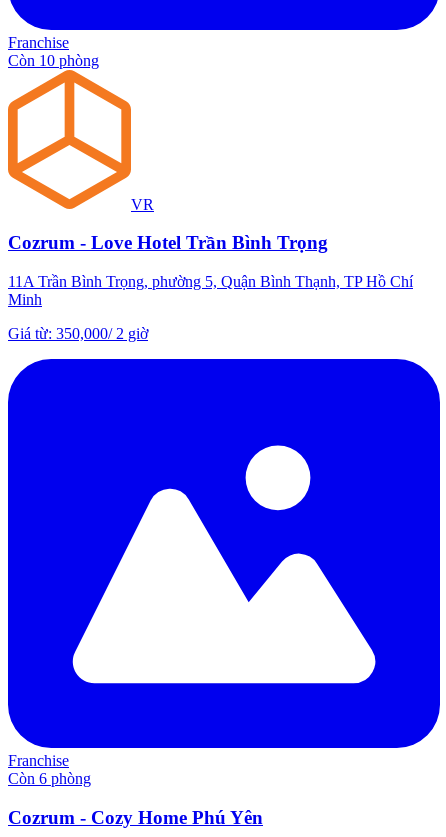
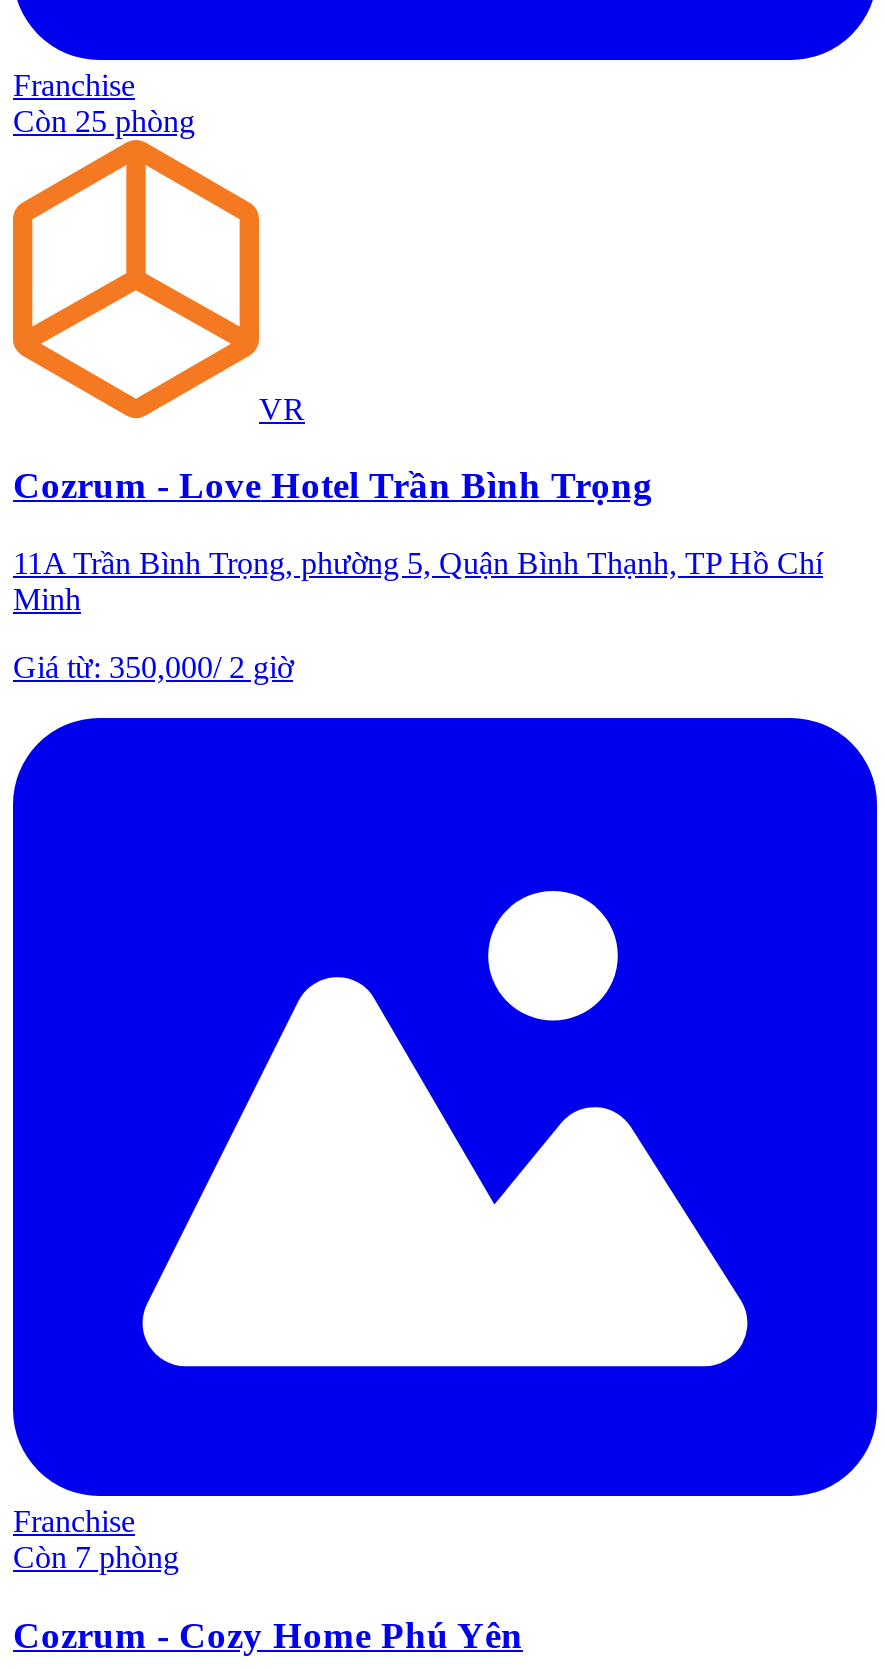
- Còn 10 phòng
+ Còn 25 phòng

- Còn 6 phòng
+ Còn 7 phòng
